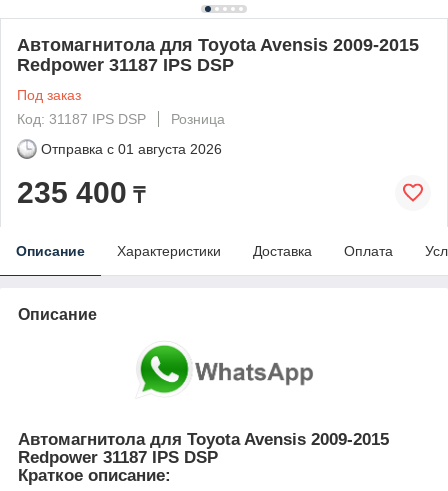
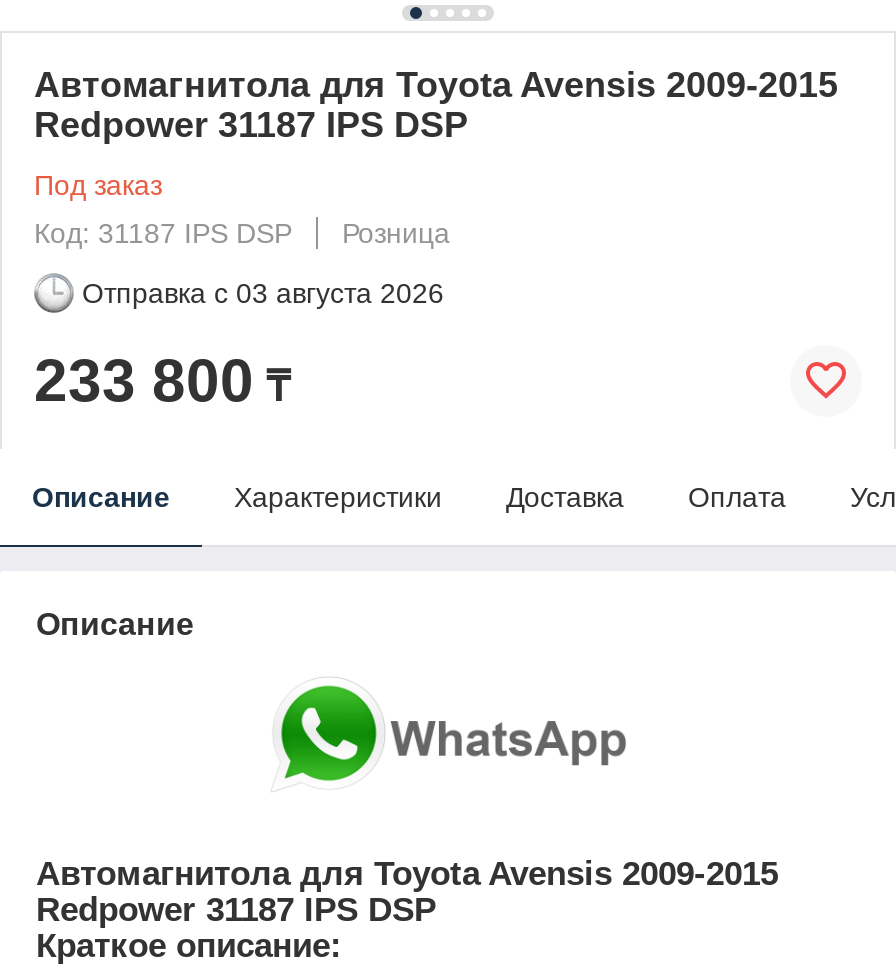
- Отправка с 01 августа 2026
+ Отправка с 03 августа 2026

- 235 400 ₸
+ 233 800 ₸
